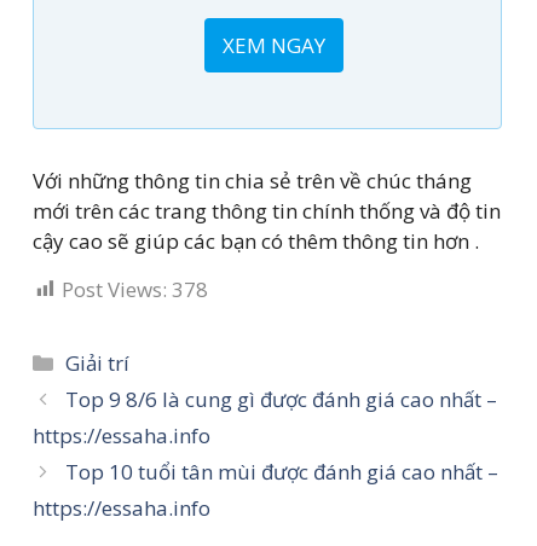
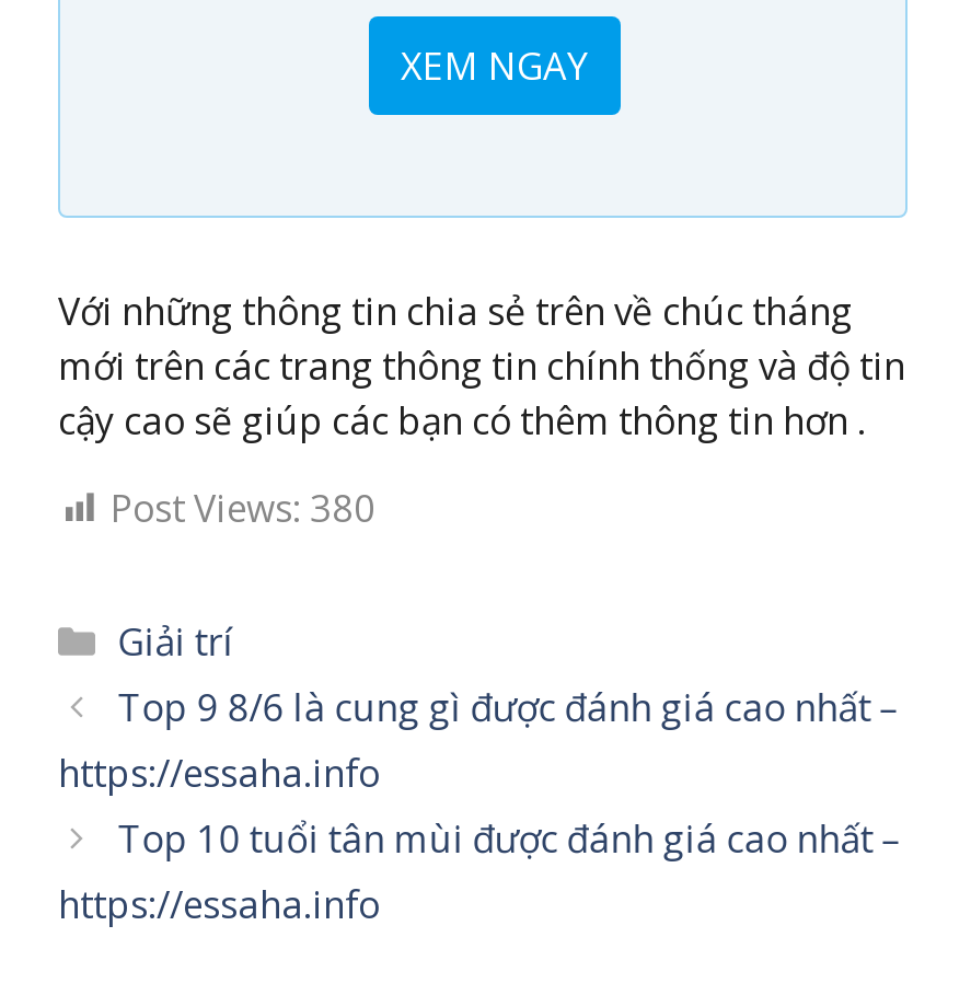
- Post Views: 378
+ Post Views: 380
